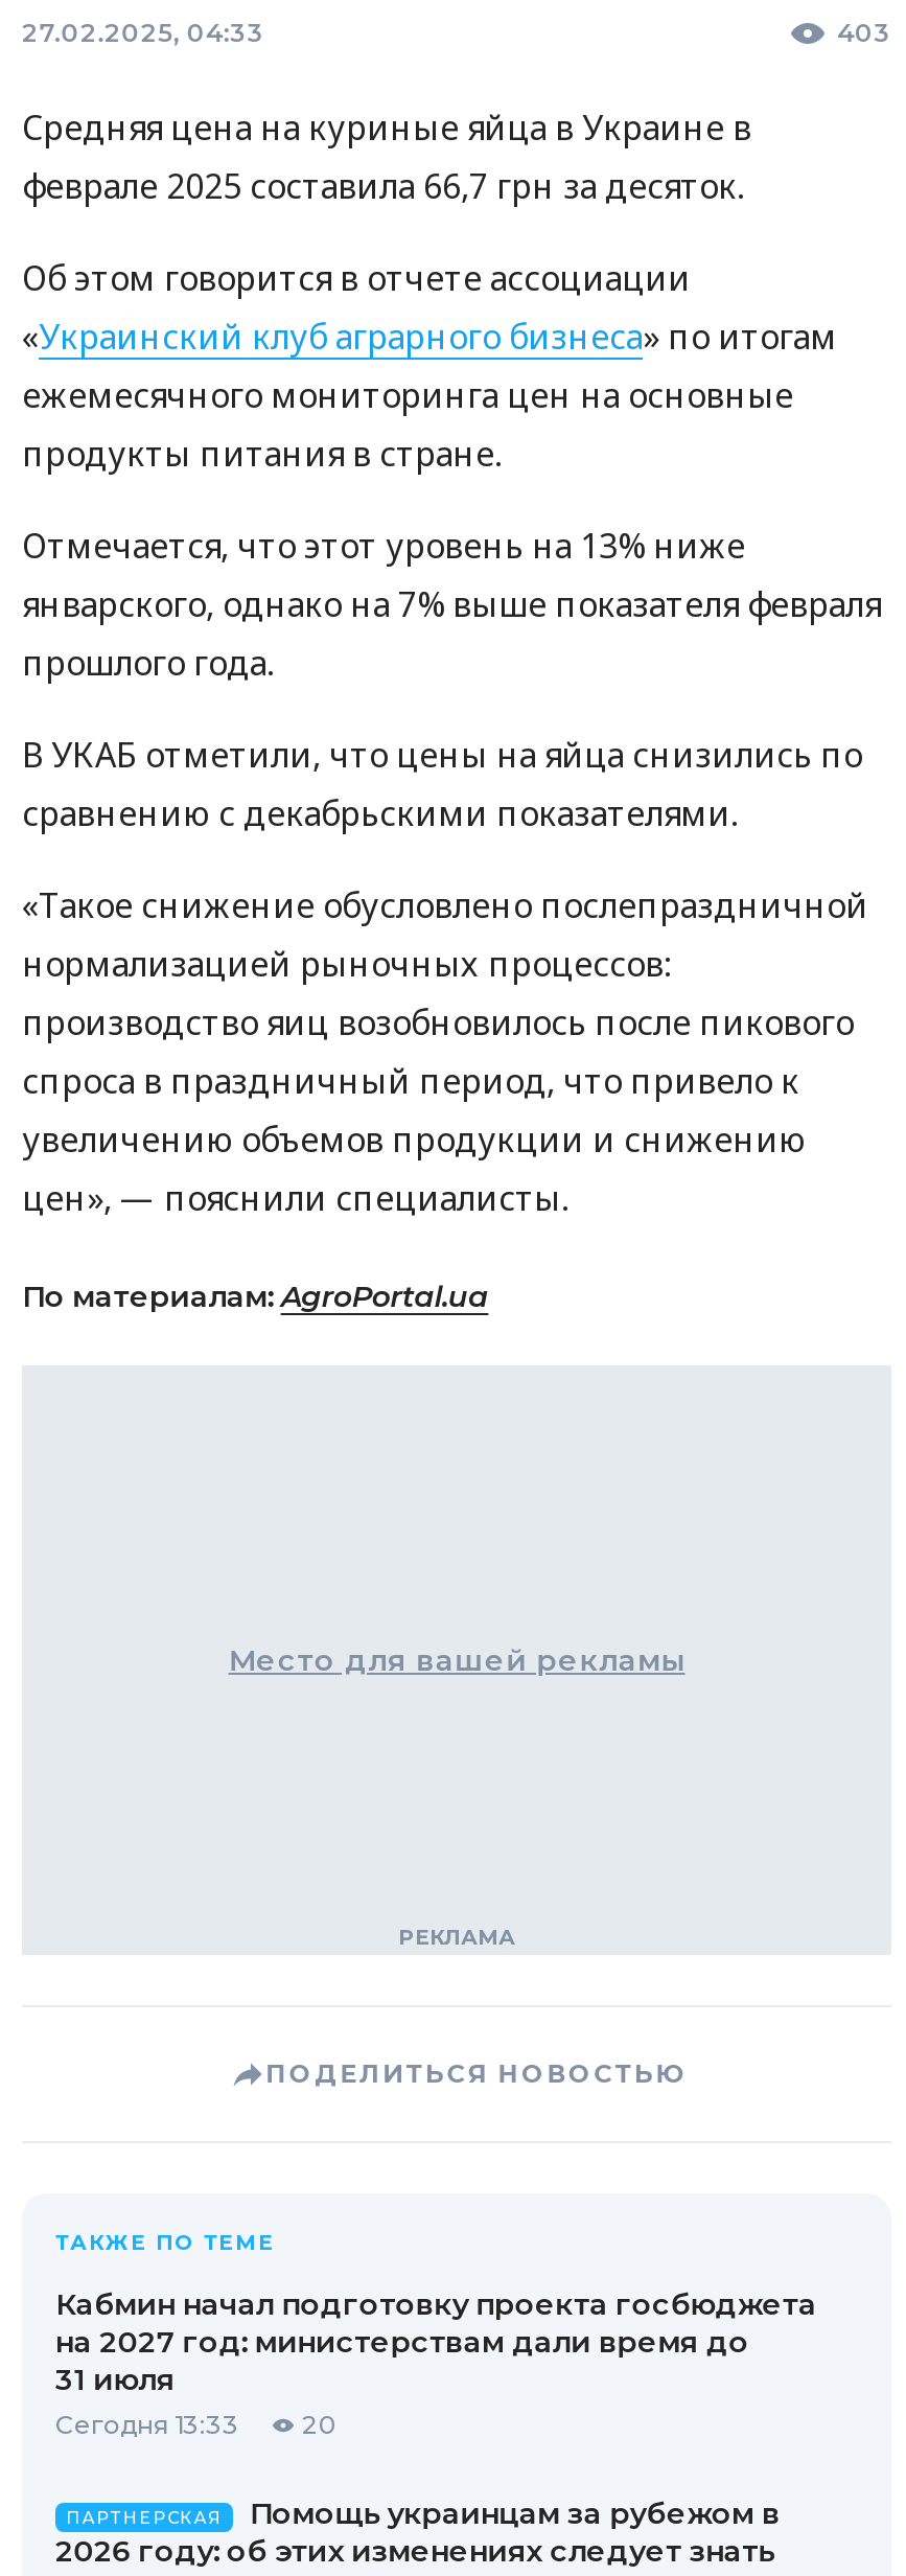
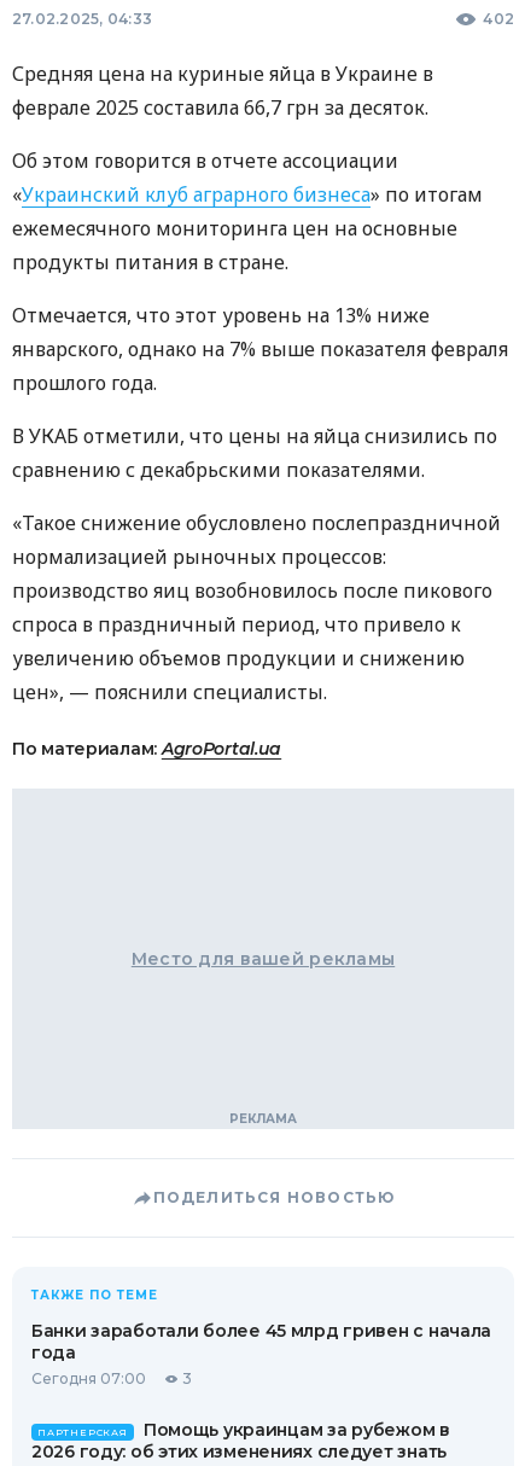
- 403
+ 402

- Кабмин начал подготовку проекта госбюджета
- на 2027 год: министерствам дали время до
- 31 июля
- Сегодня 13:33
- 20
+ Банки заработали более 45 млрд гривен с начала
+ года
+ Сегодня 07:00
+ 3
